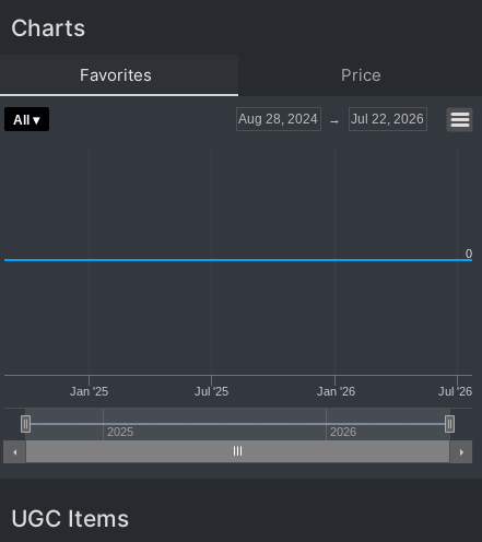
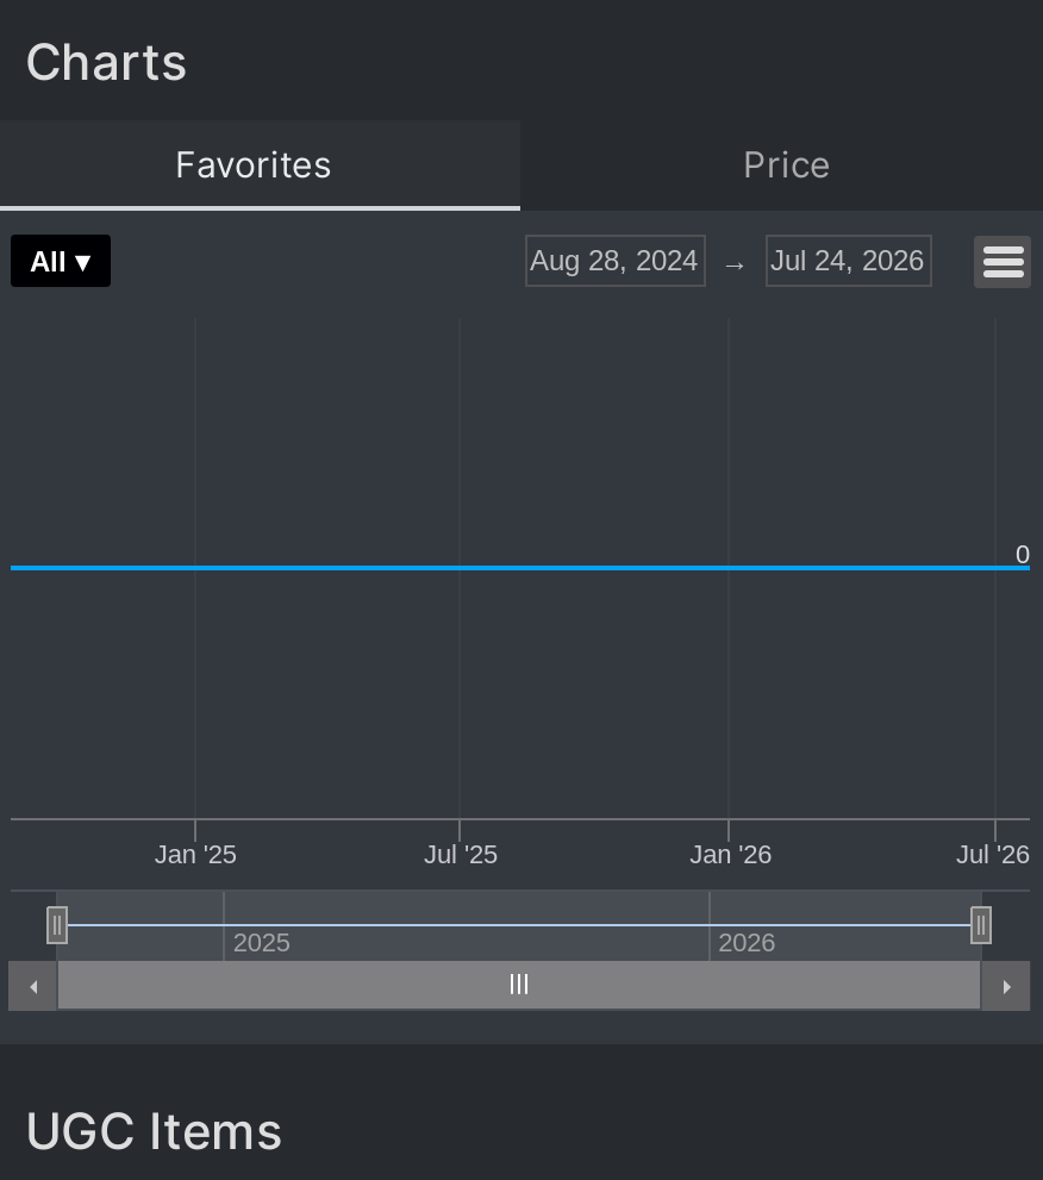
- Jul 22, 2026
+ Jul 24, 2026
